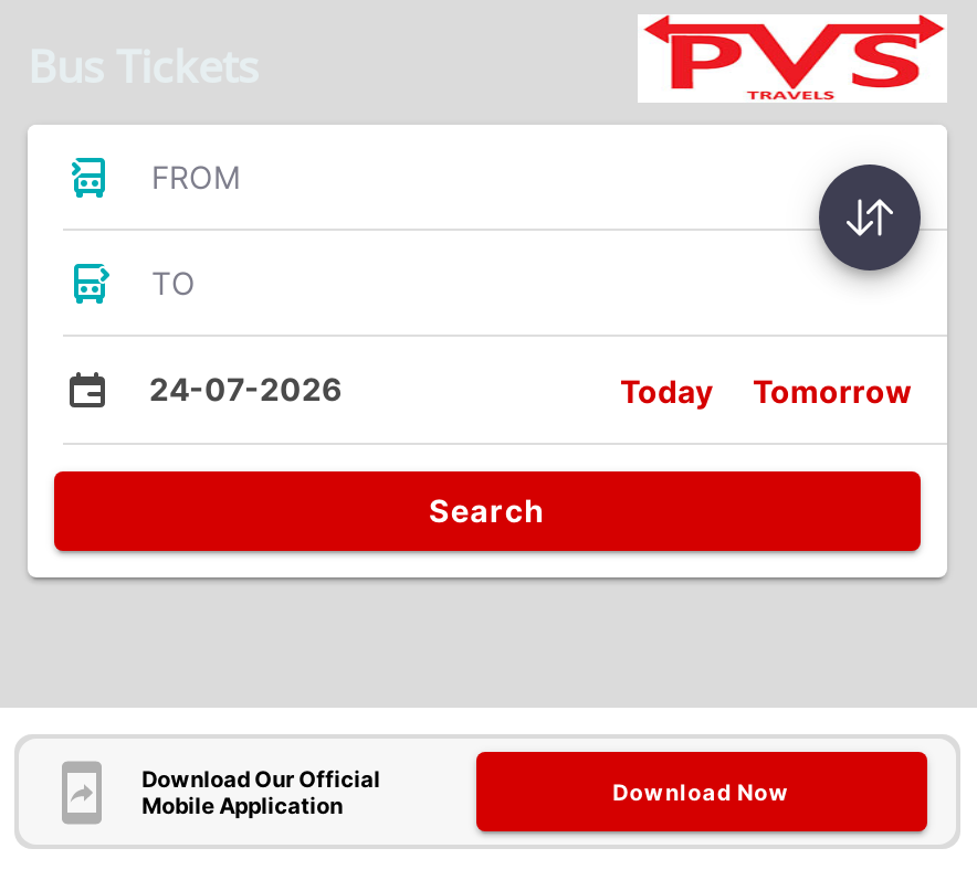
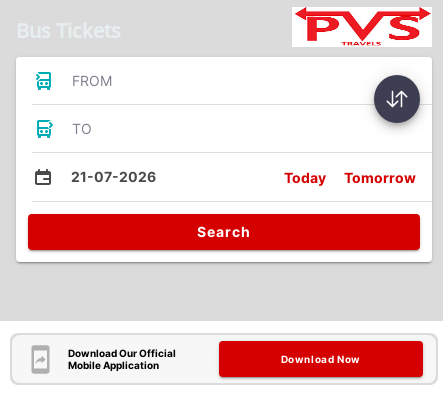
- 24-07-2026
+ 21-07-2026
